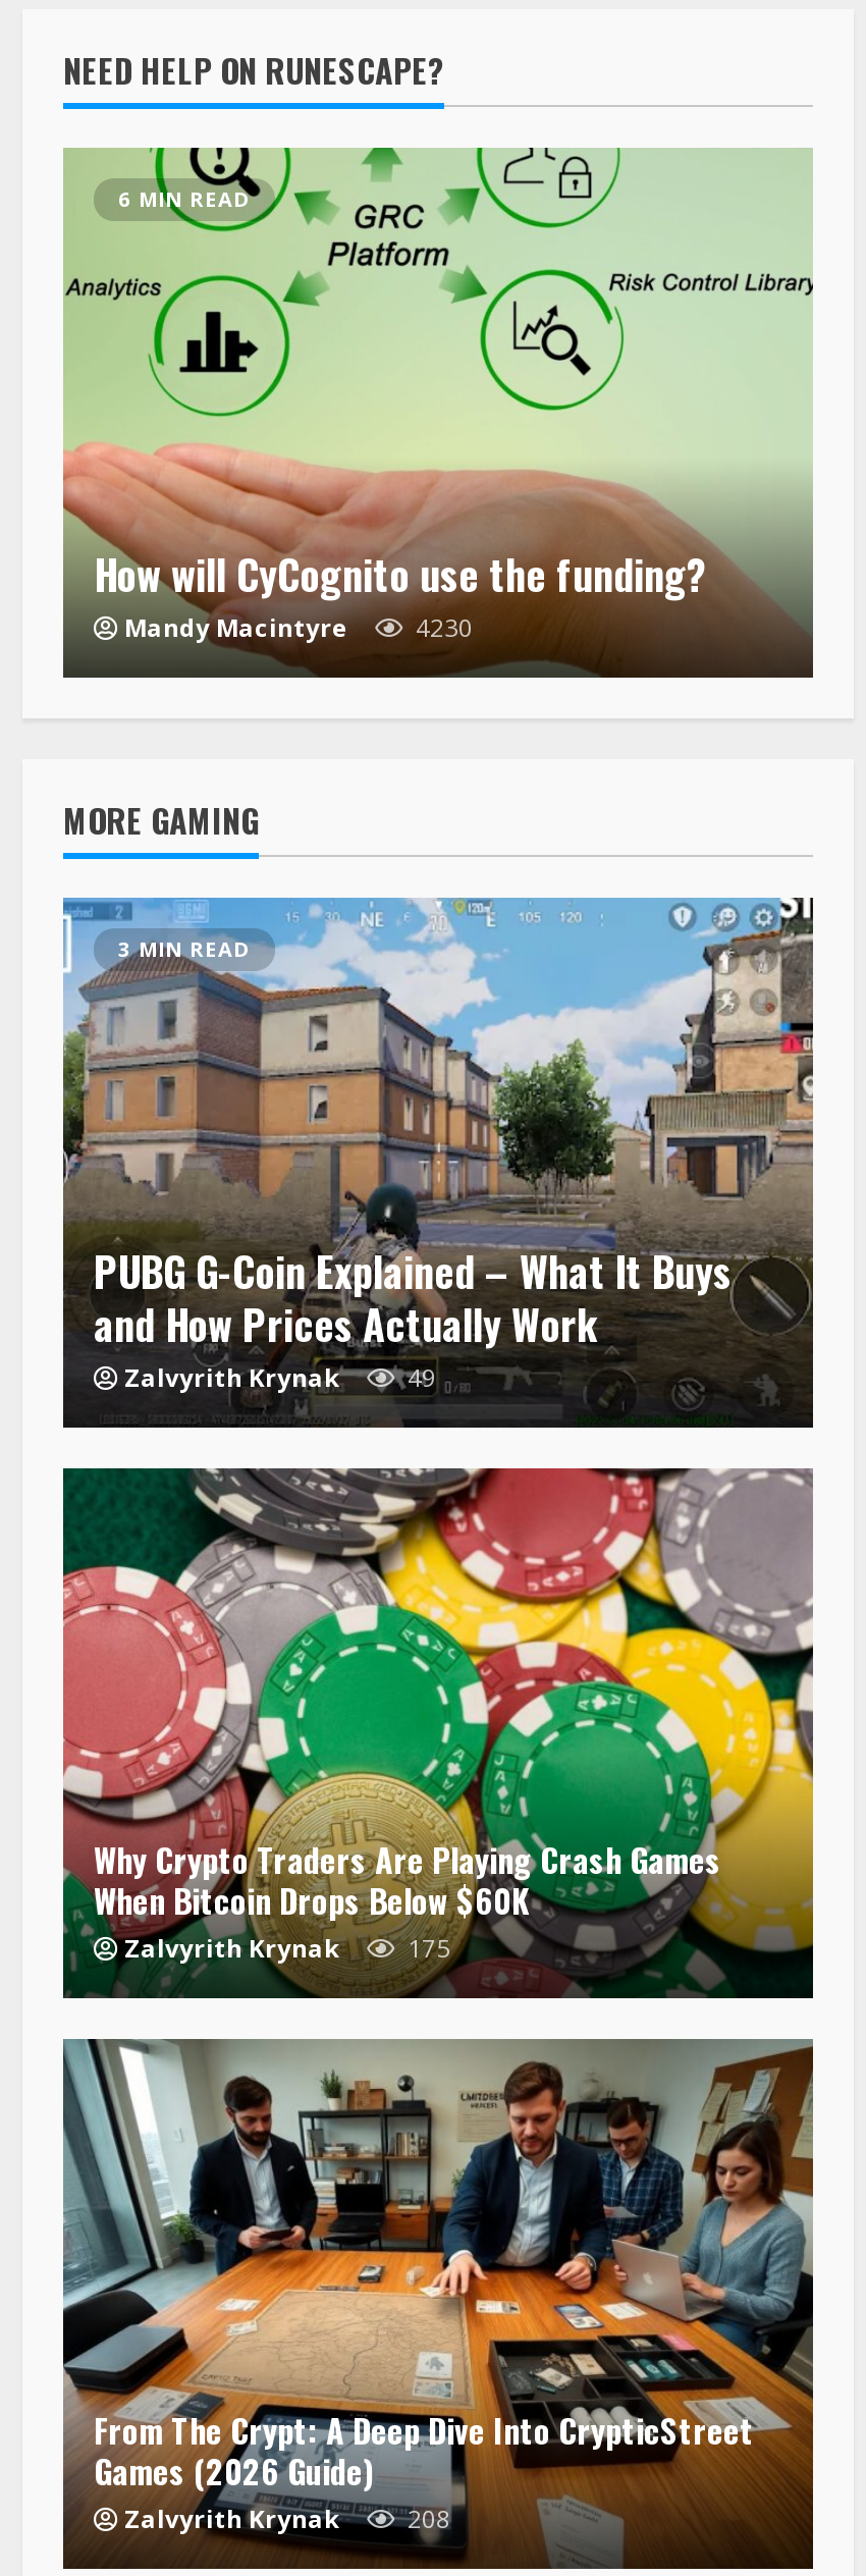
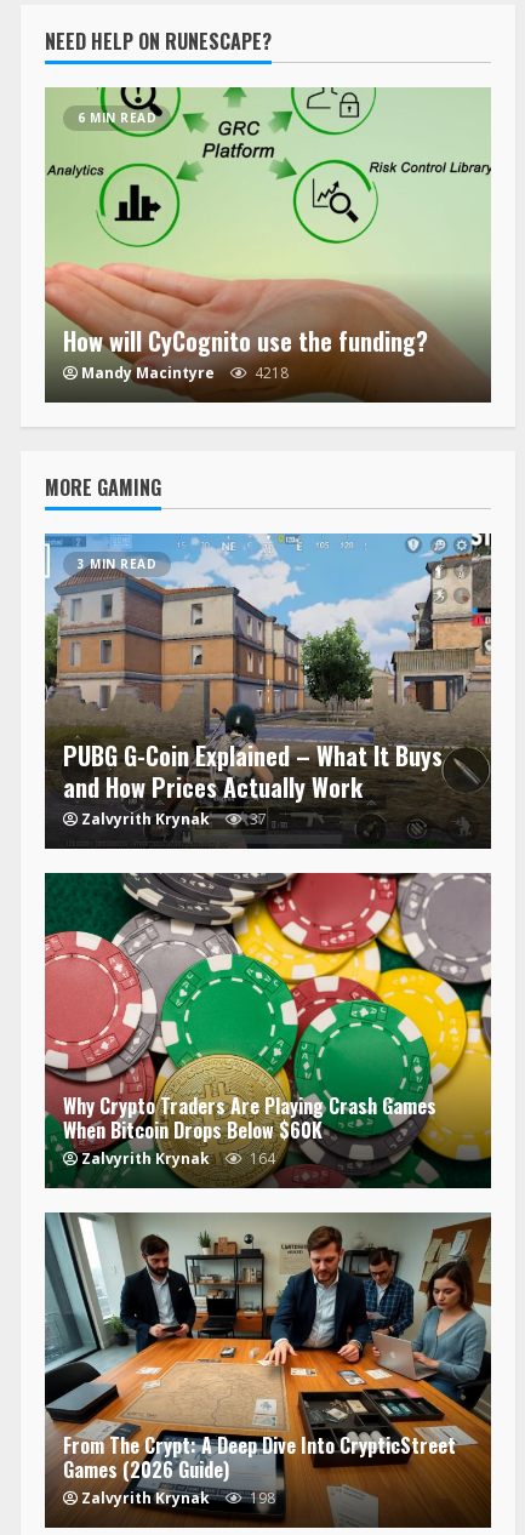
- Mandy Macintyre 4230
+ Mandy Macintyre 4218

- Zalvyrith Krynak 49
+ Zalvyrith Krynak 37

- Zalvyrith Krynak 175
+ Zalvyrith Krynak 164

- Zalvyrith Krynak 208
+ Zalvyrith Krynak 198
